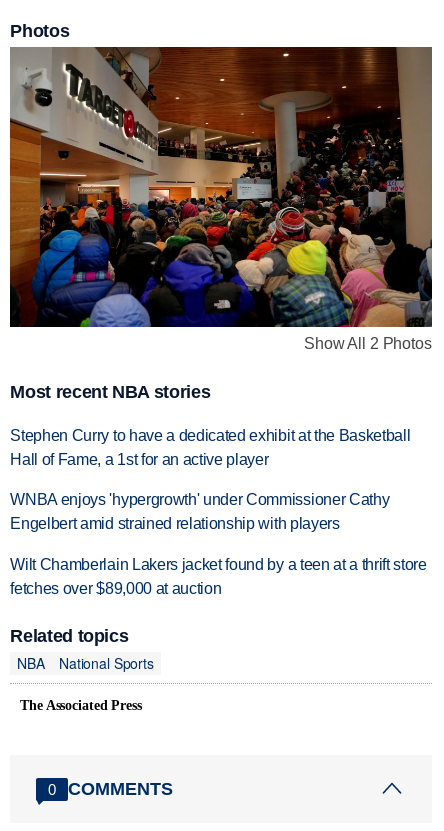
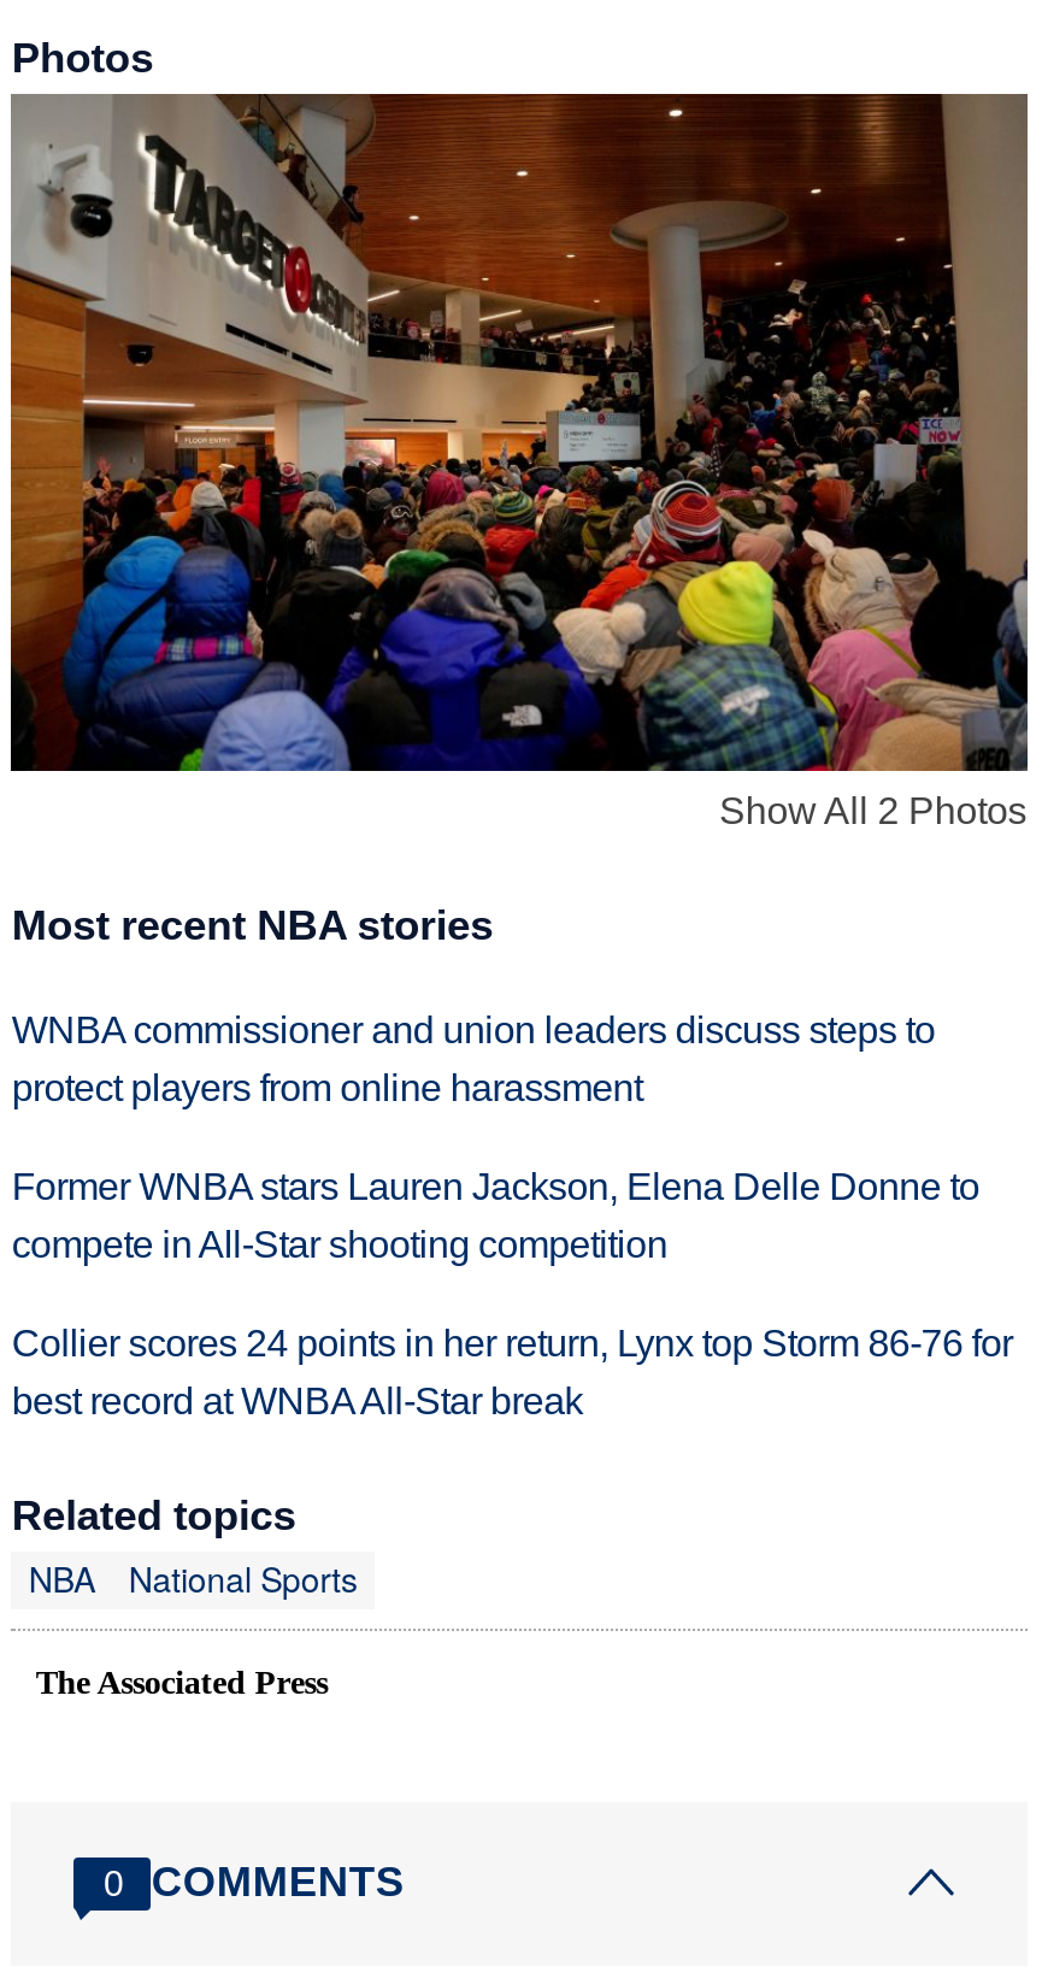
- Stephen Curry to have a dedicated exhibit at the Basketball
- Hall of Fame, a 1st for an active player
+ WNBA commissioner and union leaders discuss steps to
+ protect players from online harassment

- WNBA enjoys 'hypergrowth' under Commissioner Cathy
- Engelbert amid strained relationship with players
+ Former WNBA stars Lauren Jackson, Elena Delle Donne to
+ compete in All-Star shooting competition

- Wilt Chamberlain Lakers jacket found by a teen at a thrift store
- fetches over $89,000 at auction
+ Collier scores 24 points in her return, Lynx top Storm 86-76 for
+ best record at WNBA All-Star break
